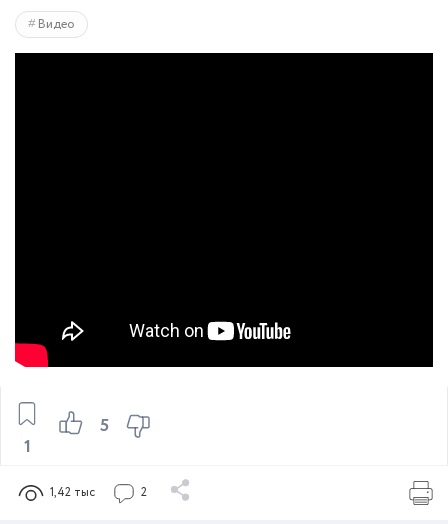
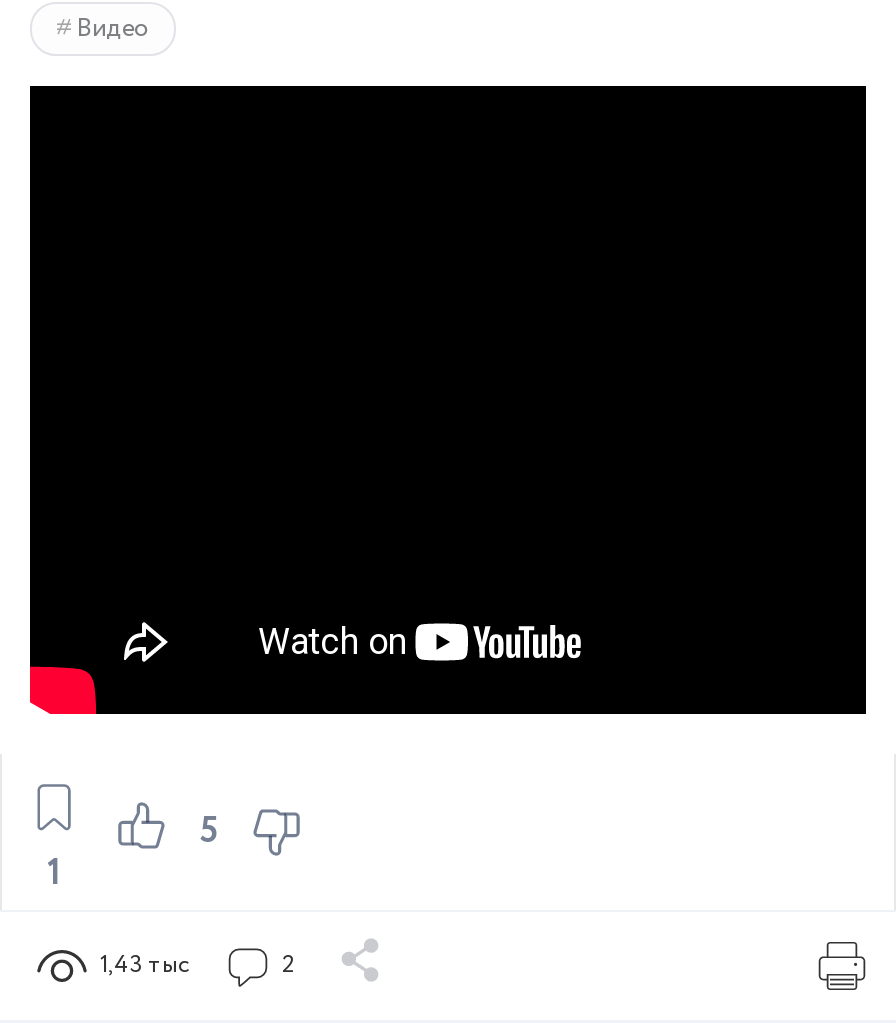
- 1,42 тыс
+ 1,43 тыс
